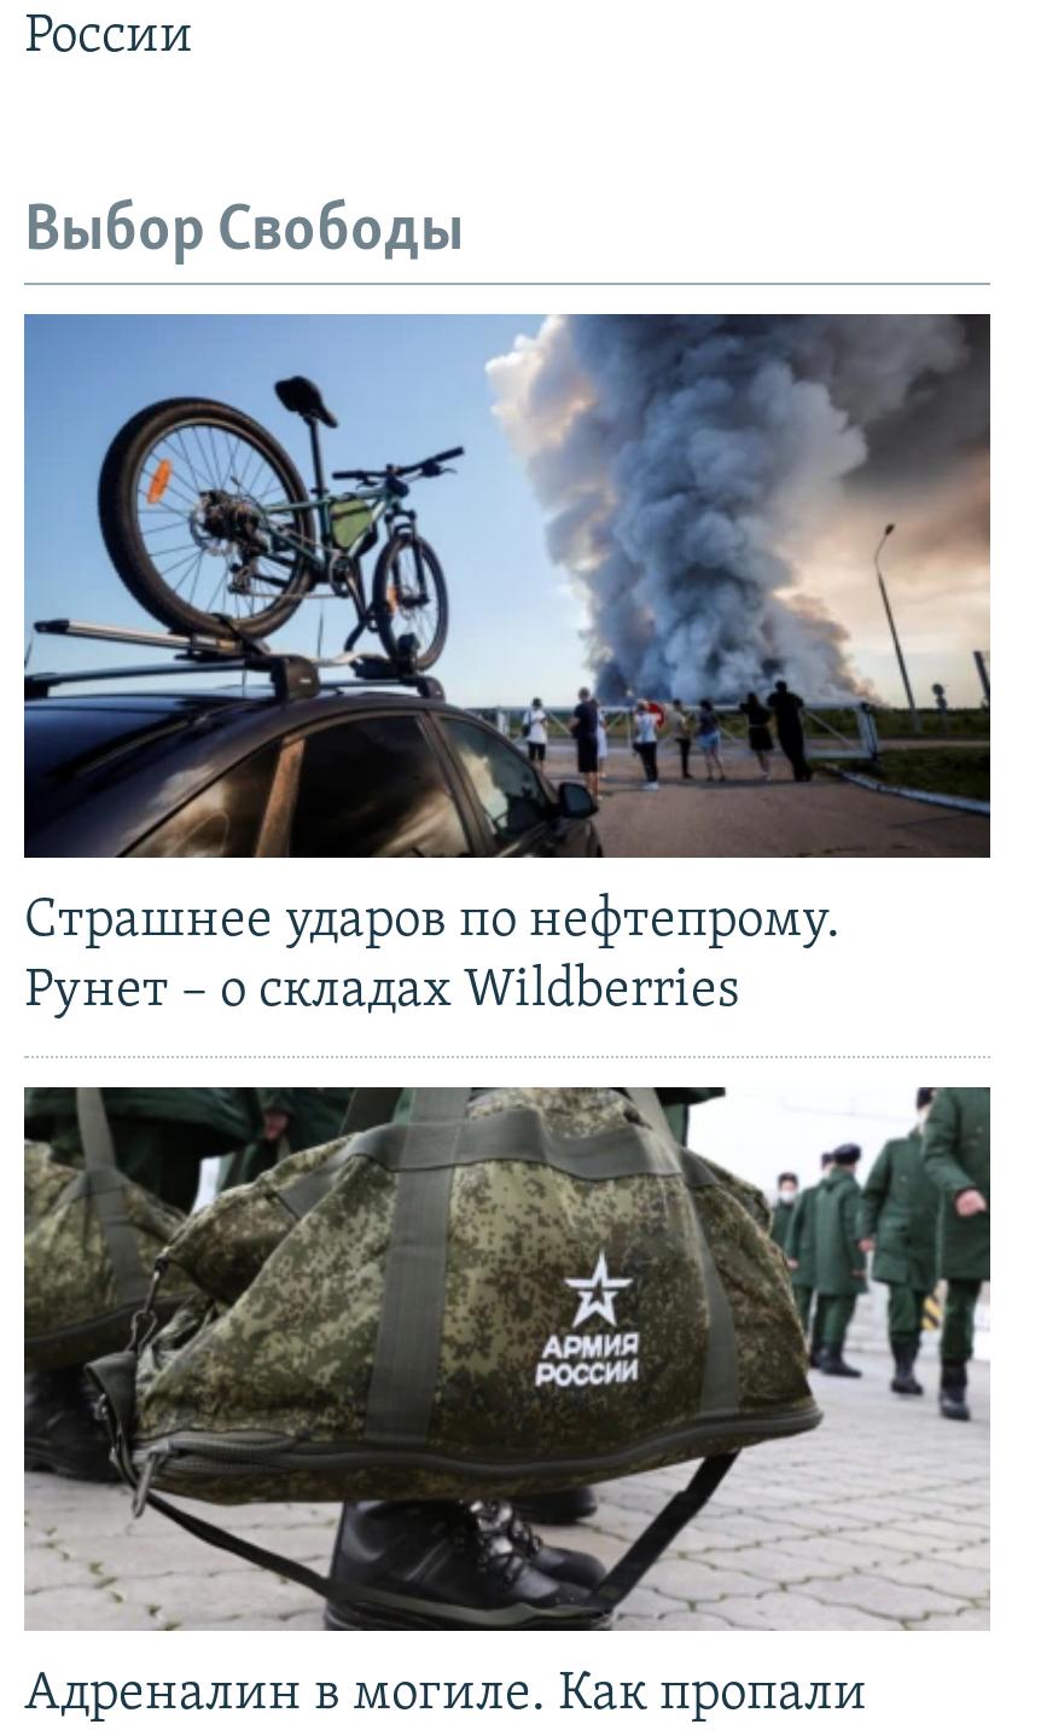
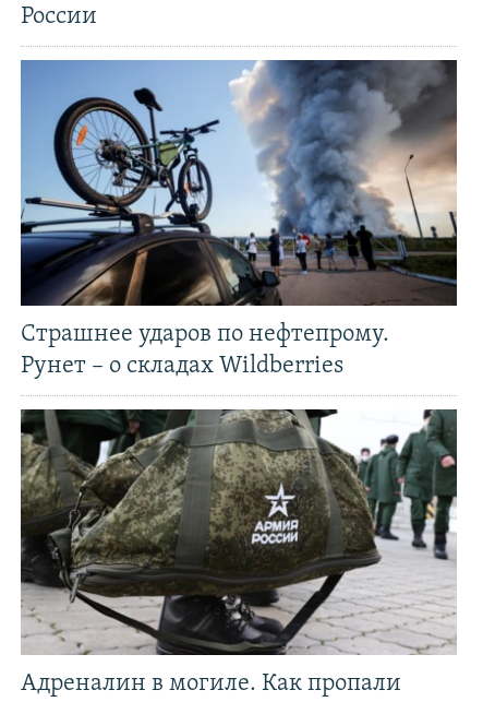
- Выбор Свободы
